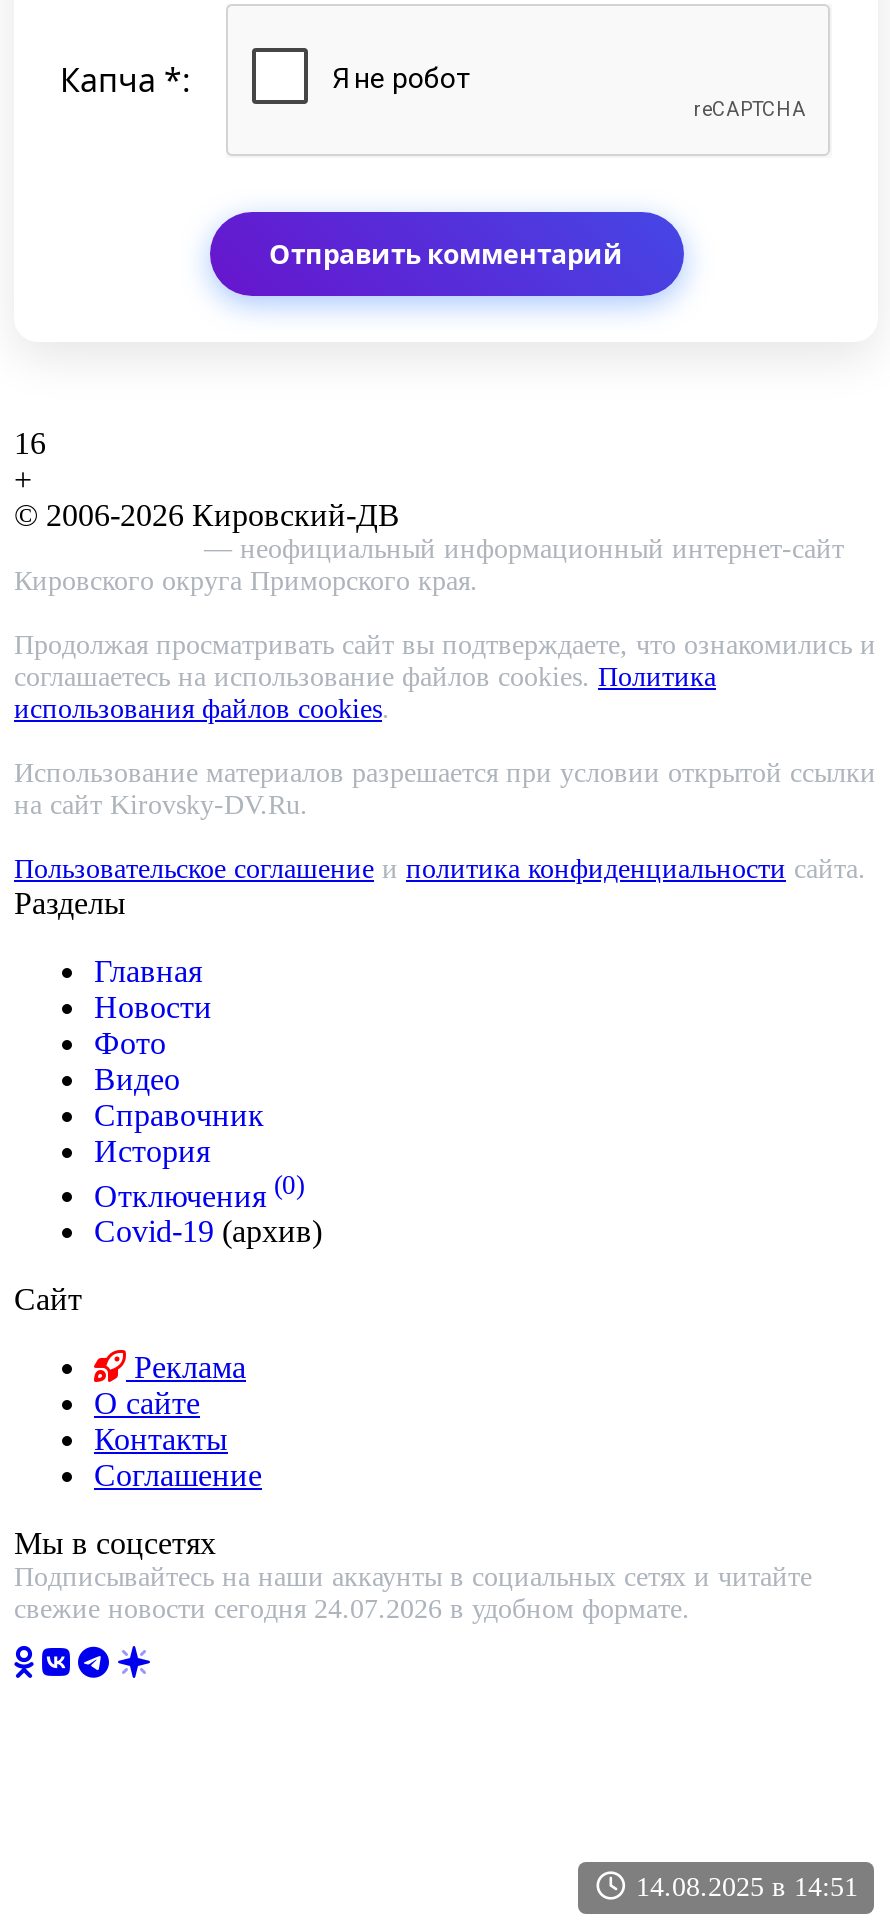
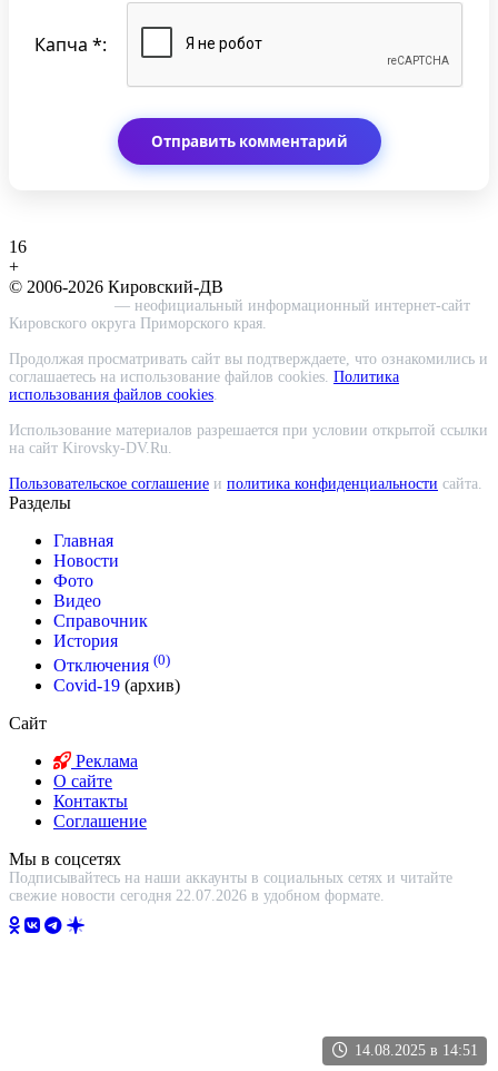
- свежие новости сегодня 24.07.2026 в удобном формате.
+ свежие новости сегодня 22.07.2026 в удобном формате.
